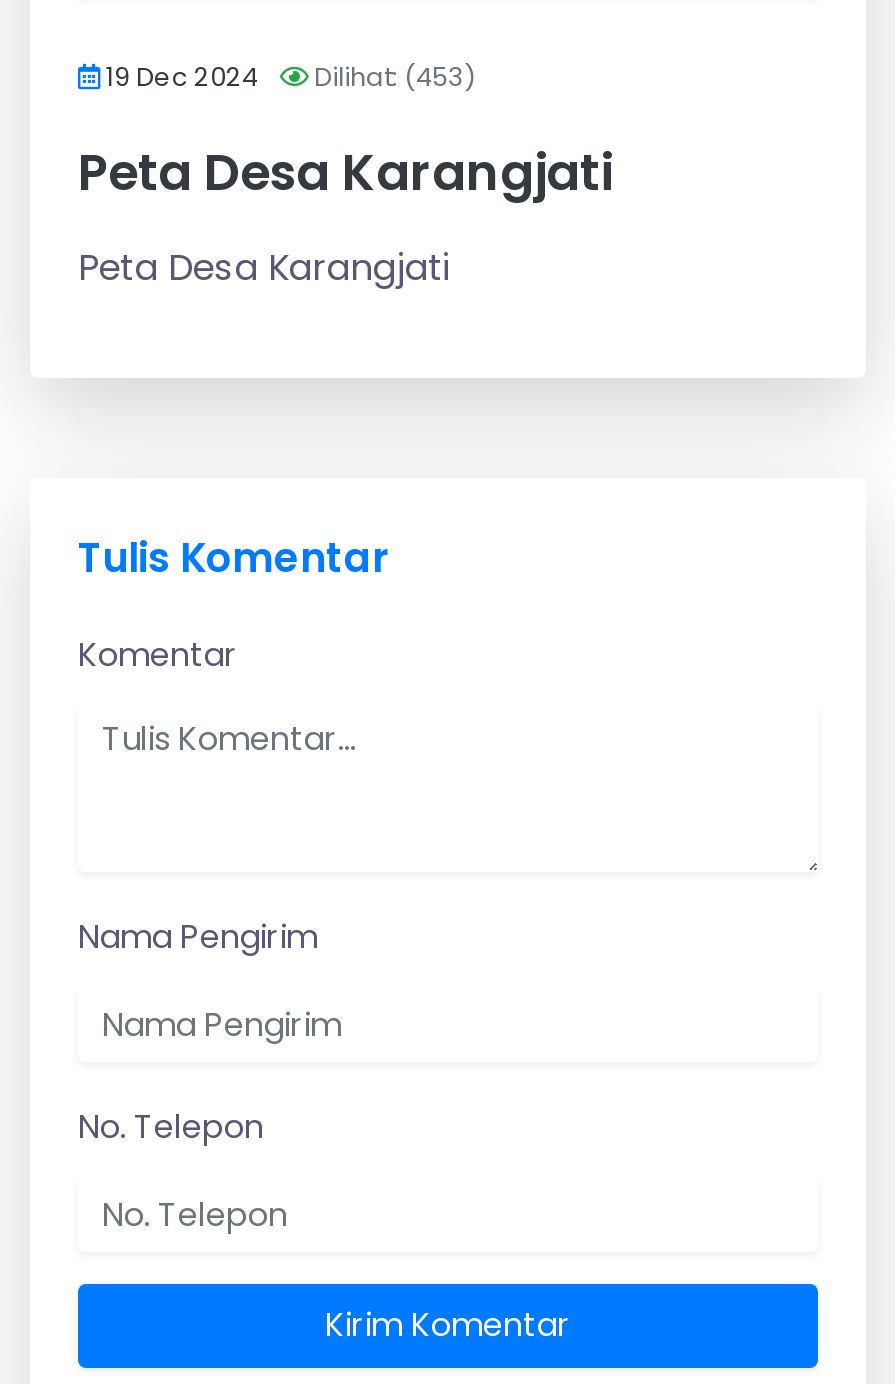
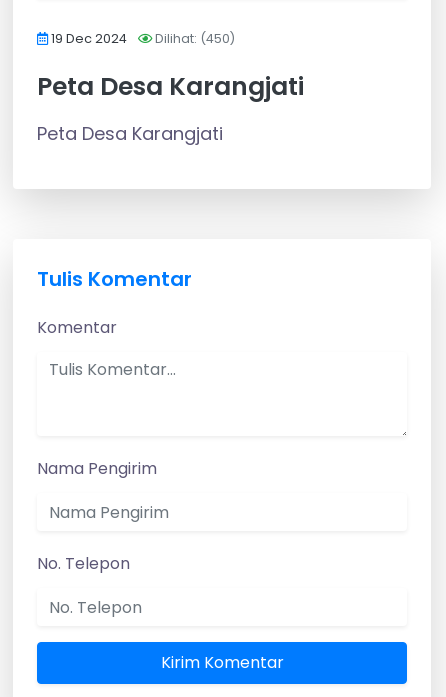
- 19 Dec 2024 Dilihat: (453)
+ 19 Dec 2024 Dilihat: (450)
